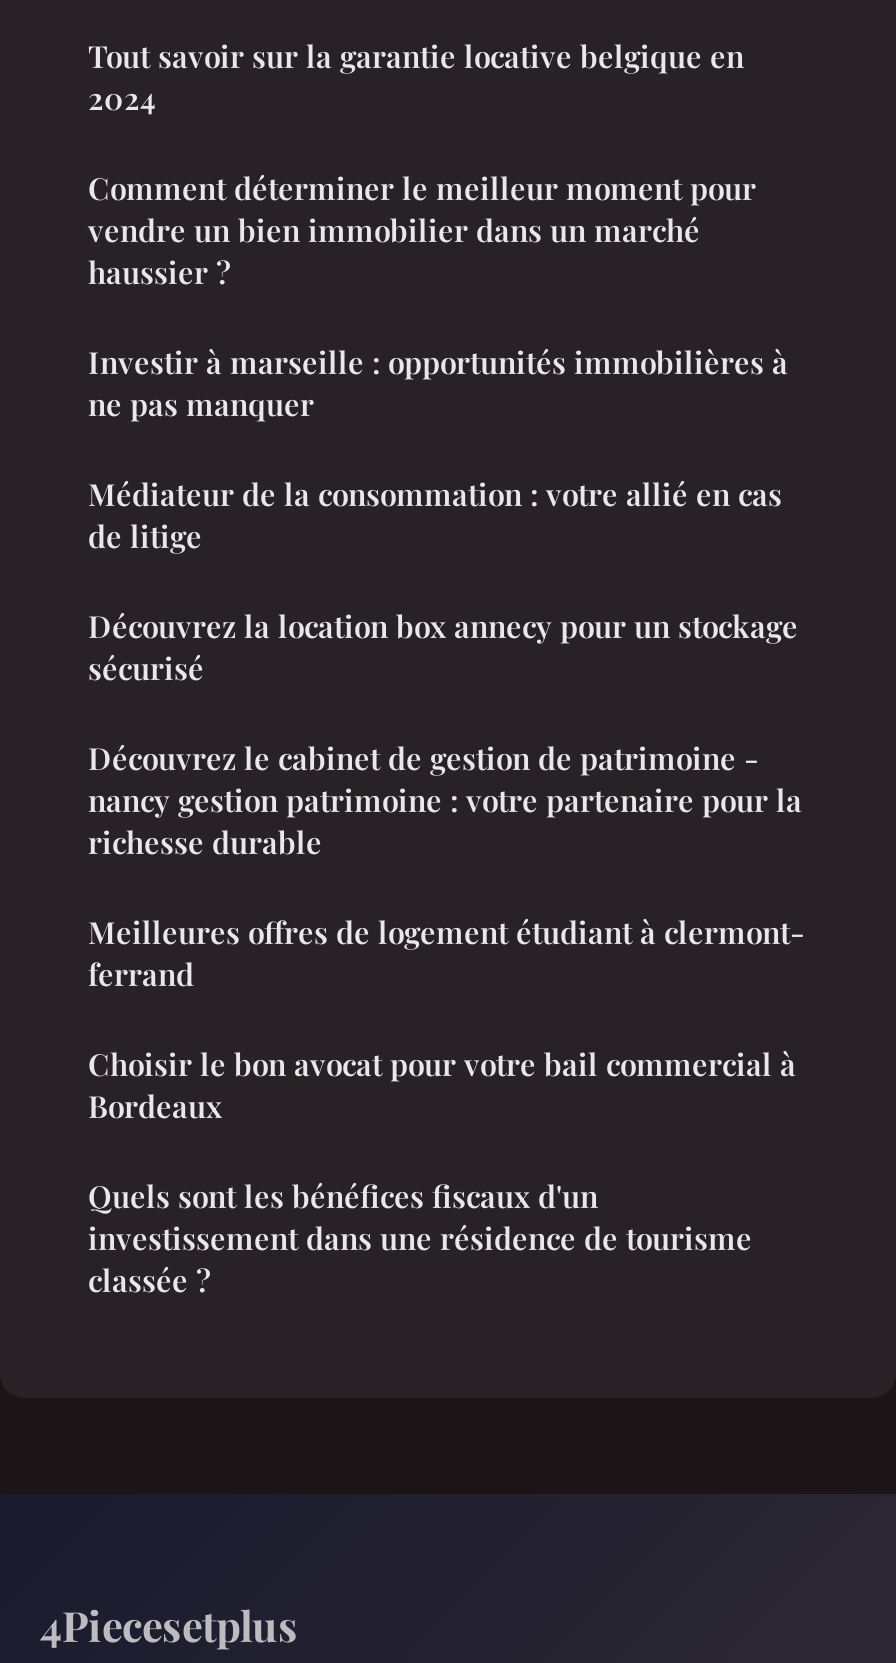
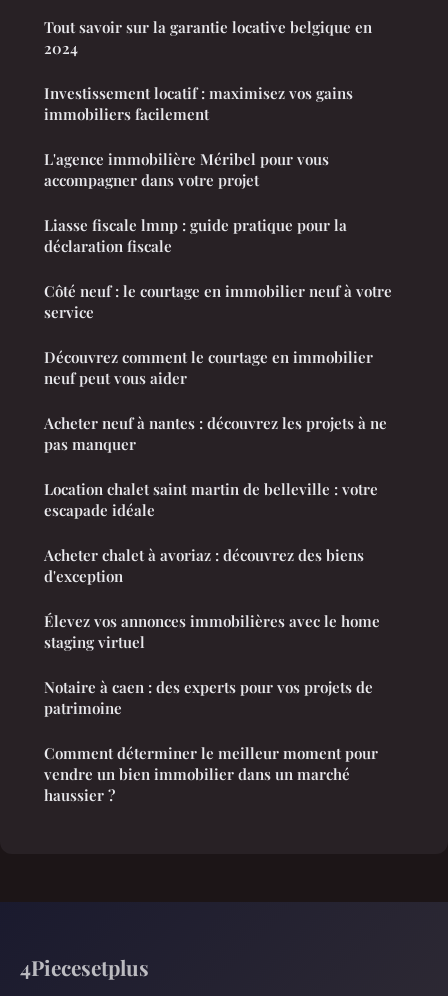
+ Investissement locatif : maximisez vos gains
+ immobiliers facilement
+ L'agence immobilière Méribel pour vous
+ accompagner dans votre projet
+ Liasse fiscale lmnp : guide pratique pour la
+ déclaration fiscale
+ Côté neuf : le courtage en immobilier neuf à votre
+ service
+ Découvrez comment le courtage en immobilier
+ neuf peut vous aider
+ Acheter neuf à nantes : découvrez les projets à ne
+ pas manquer
+ Location chalet saint martin de belleville : votre
+ escapade idéale
+ Acheter chalet à avoriaz : découvrez des biens
+ d'exception
+ Élevez vos annonces immobilières avec le home
+ staging virtuel
+ Notaire à caen : des experts pour vos projets de
+ patrimoine

moved down: Comment déterminer le meilleur moment pour | vendre un bien immobilier dans un marché | haussier ?

- Investir à marseille : opportunités immobilières à
- ne pas manquer
- Médiateur de la consommation : votre allié en cas
- de litige
- Découvrez la location box annecy pour un stockage
- sécurisé
- Découvrez le cabinet de gestion de patrimoine -
- nancy gestion patrimoine : votre partenaire pour la
- richesse durable
- Meilleures offres de logement étudiant à clermont-
- ferrand
- Choisir le bon avocat pour votre bail commercial à
- Bordeaux
- Quels sont les bénéfices fiscaux d'un
- investissement dans une résidence de tourisme
- classée ?
